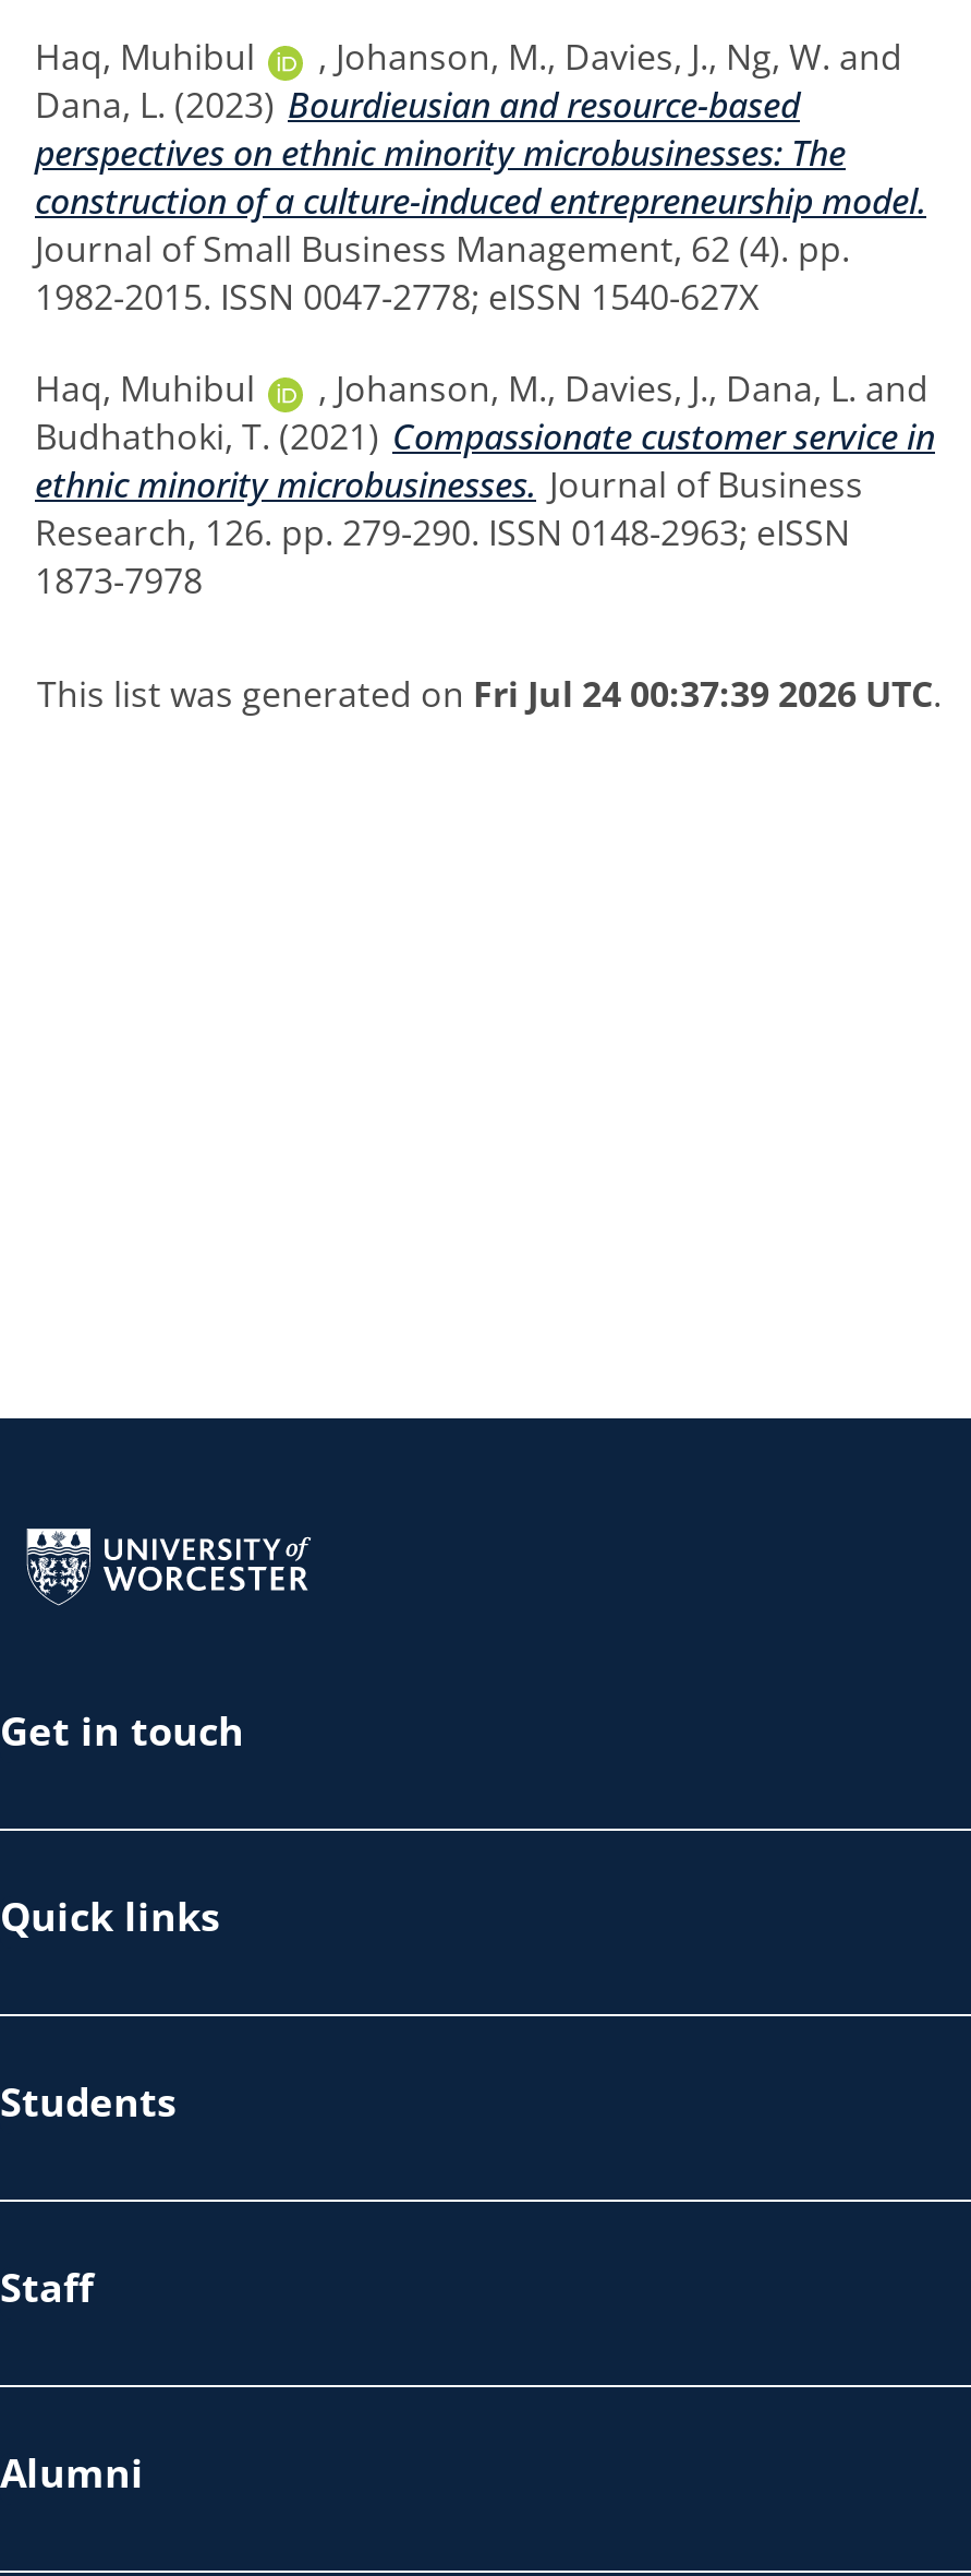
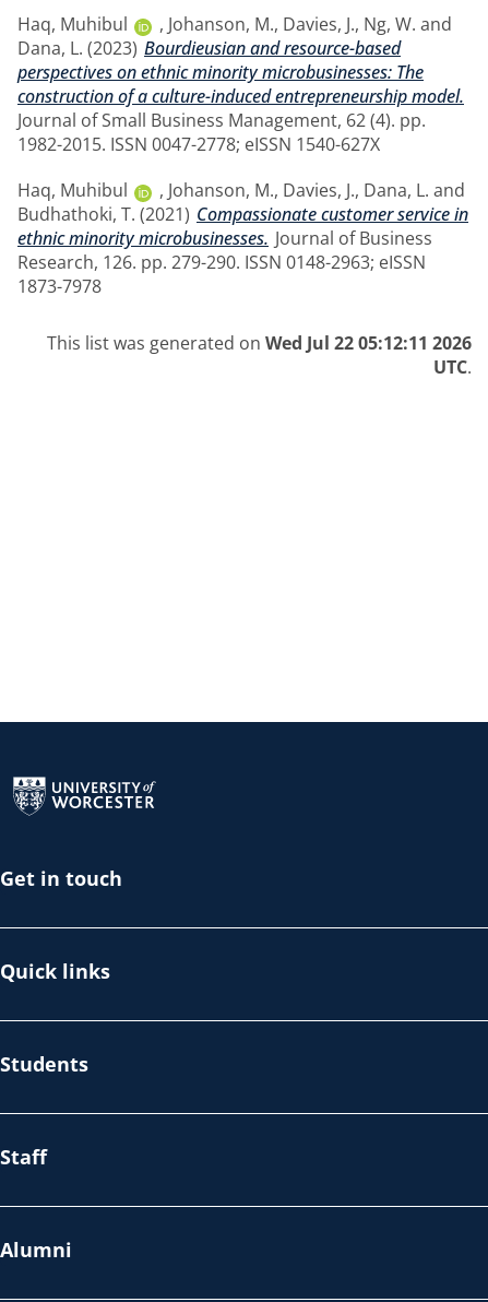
- This list was generated on Fri Jul 24 00:37:39 2026 UTC.
+ This list was generated on Wed Jul 22 05:12:11 2026
+ UTC.
